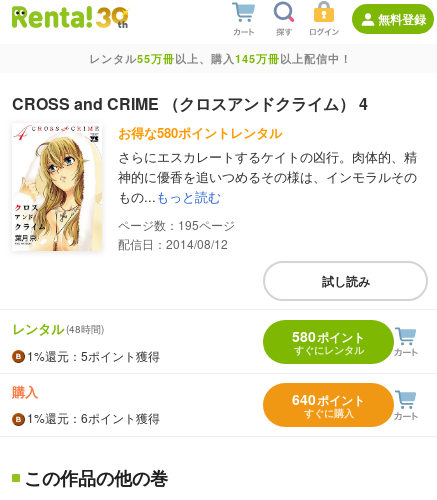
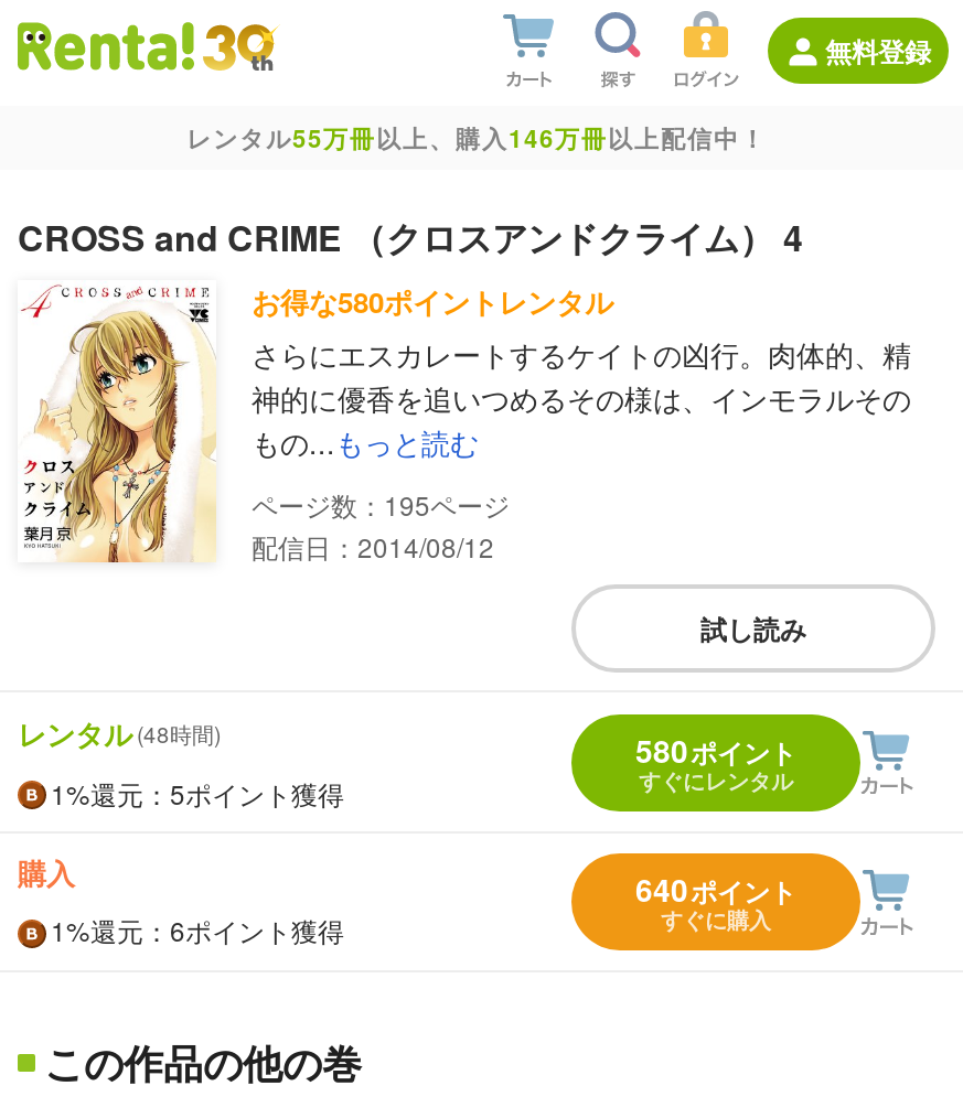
- レンタル55万冊以上、購入145万冊以上配信中！
+ レンタル55万冊以上、購入146万冊以上配信中！
